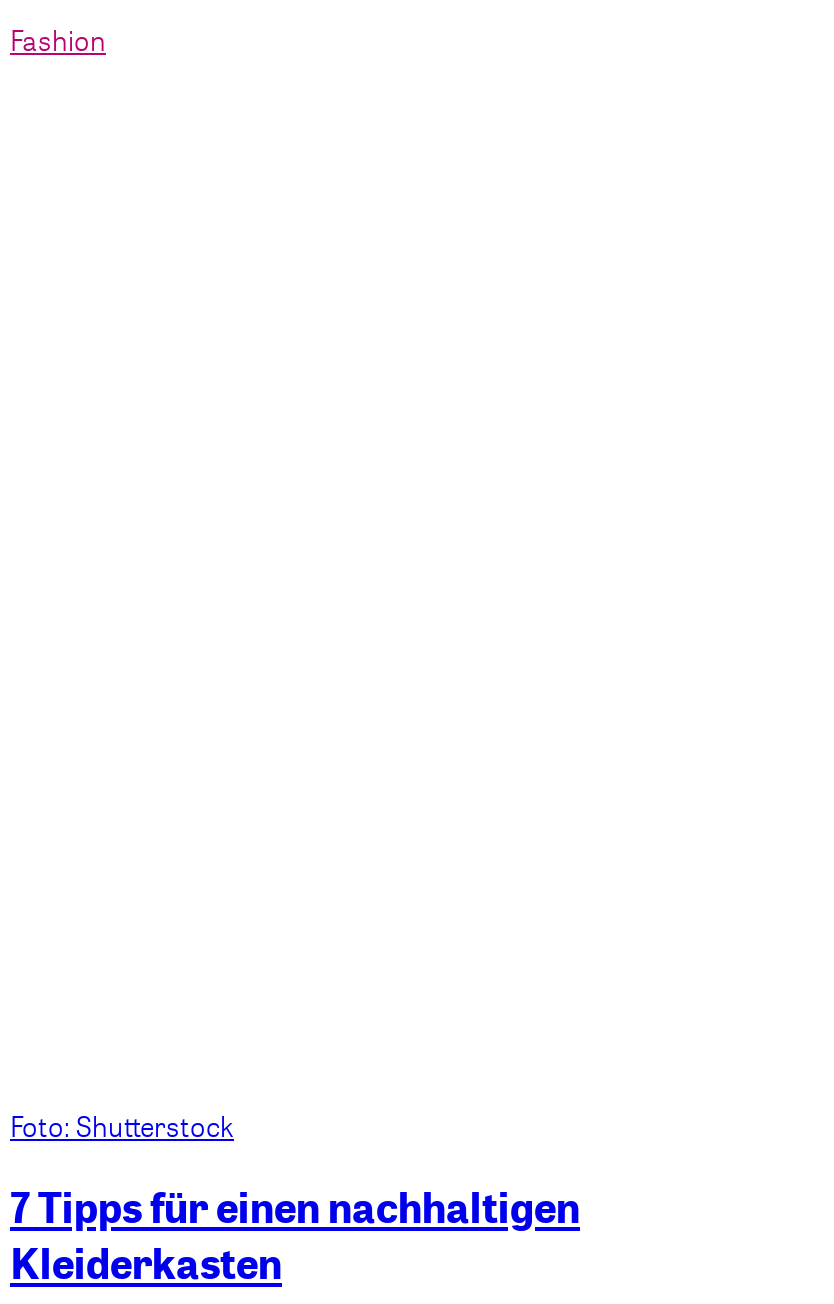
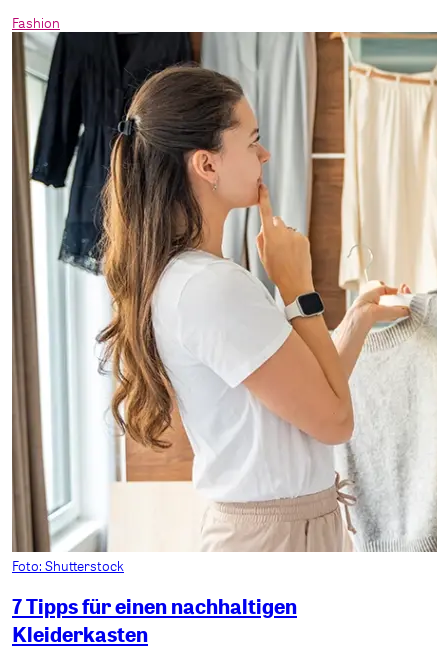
+ [image]
